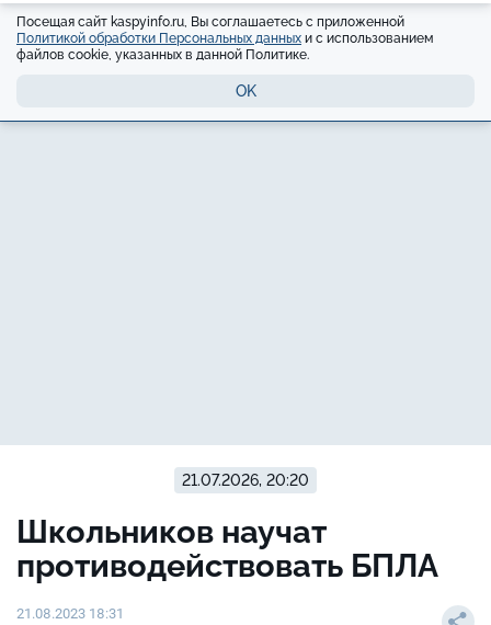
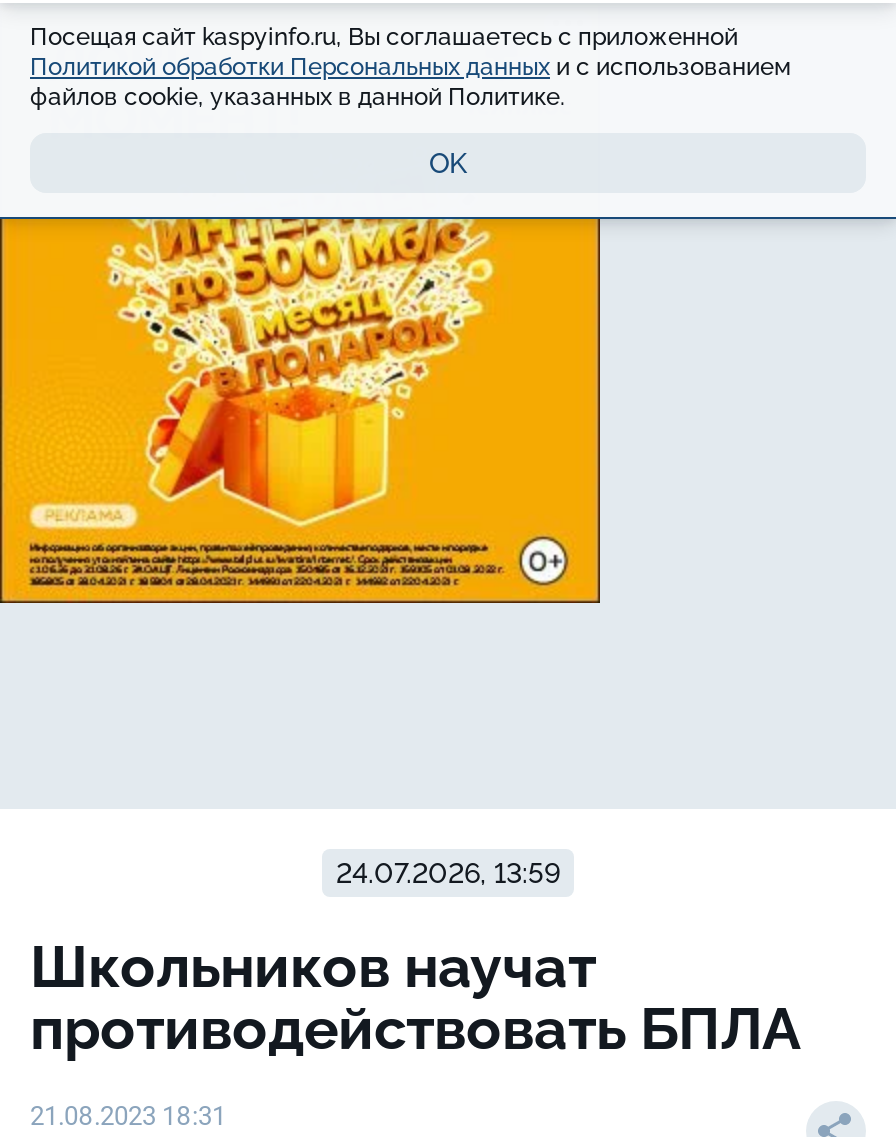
+ [image]

- 21.07.2026, 20:20
+ 24.07.2026, 13:59
